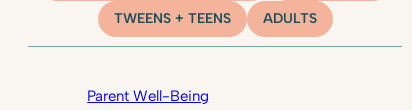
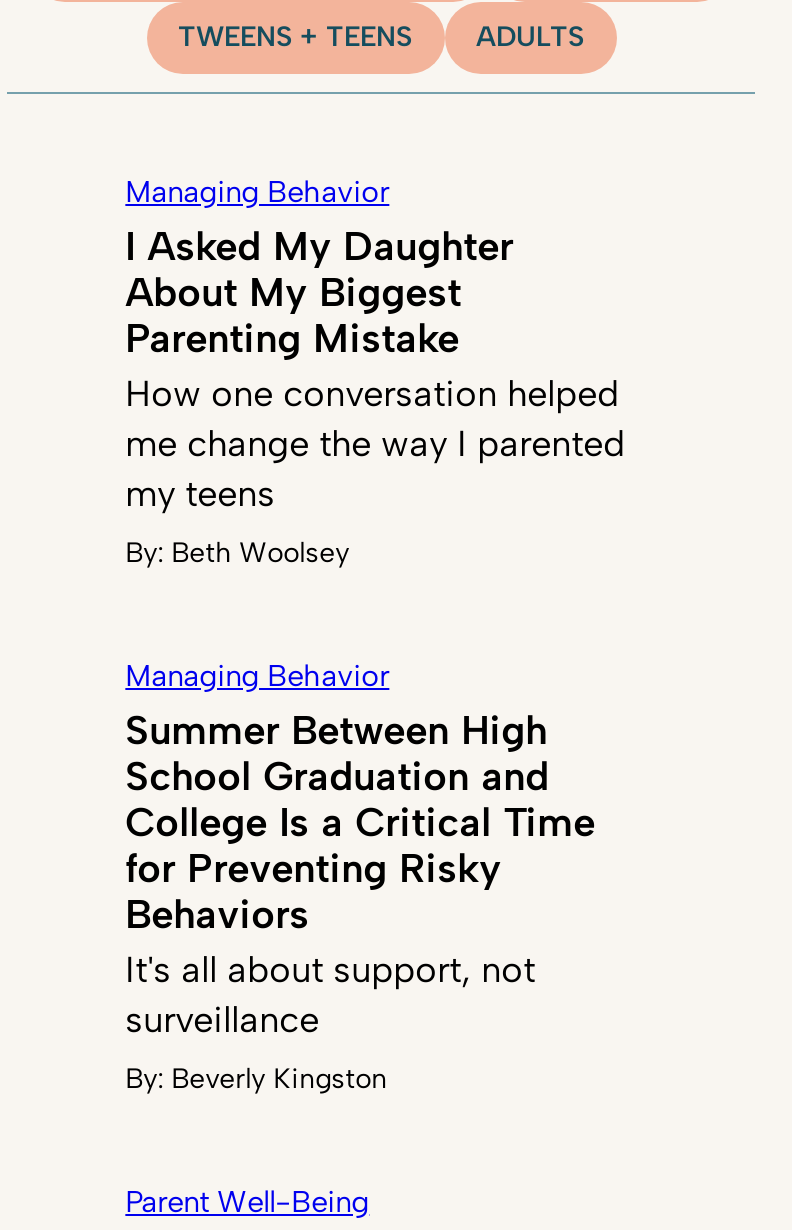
+ Managing Behavior
+ I Asked My Daughter
+ About My Biggest
+ Parenting Mistake
+ How one conversation helped
+ me change the way I parented
+ my teens
+ By: Beth Woolsey
+ Managing Behavior
+ Summer Between High
+ School Graduation and
+ College Is a Critical Time
+ for Preventing Risky
+ Behaviors
+ It's all about support, not
+ surveillance
+ By: Beverly Kingston
